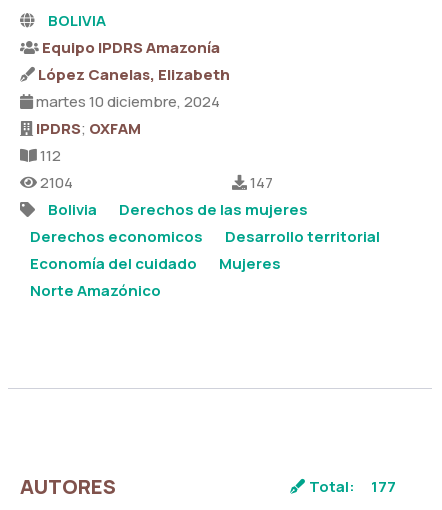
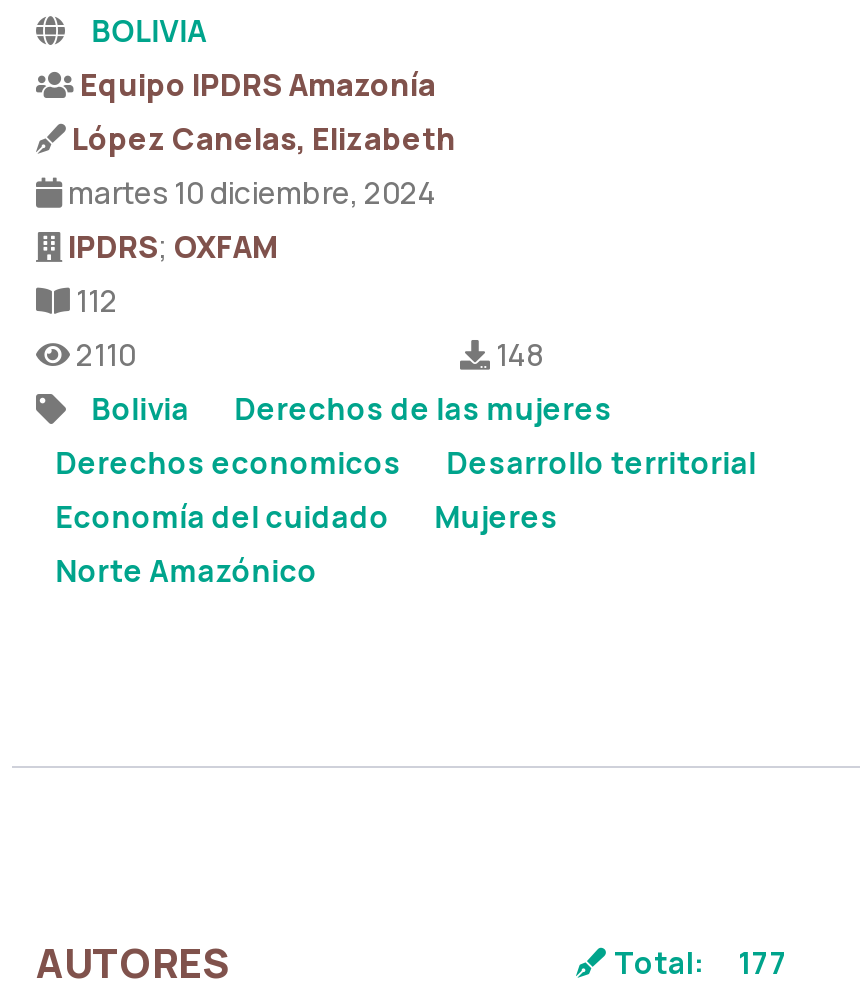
- 2104
+ 2110

- 147
+ 148
